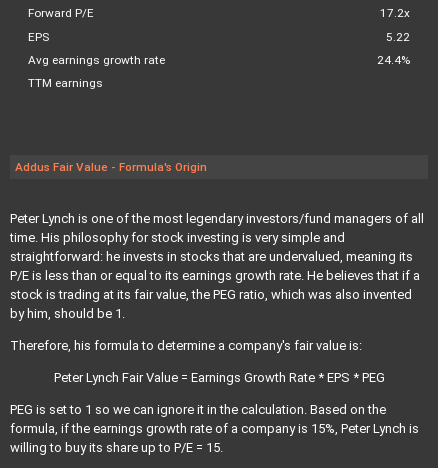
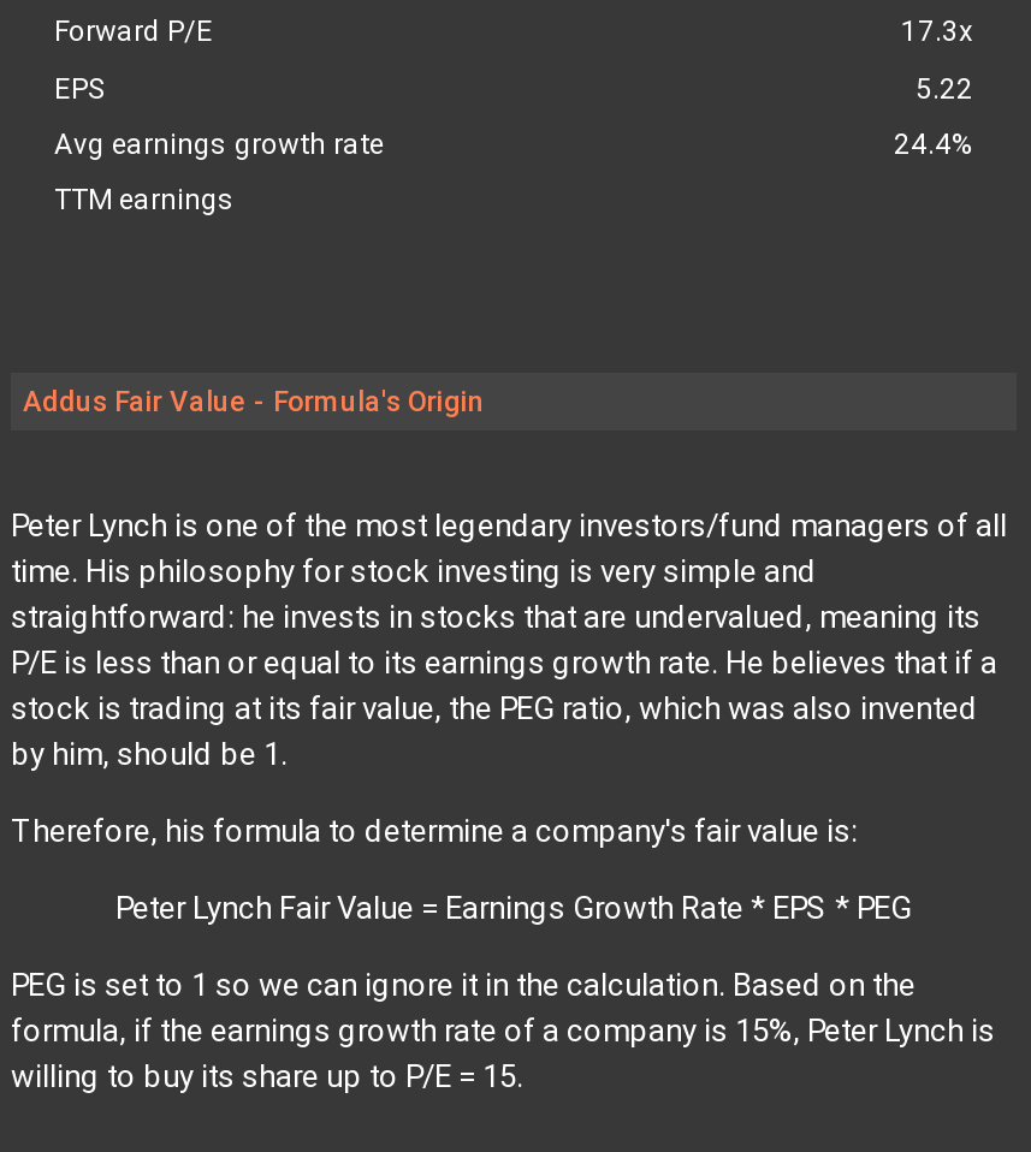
- 17.2x
+ 17.3x
